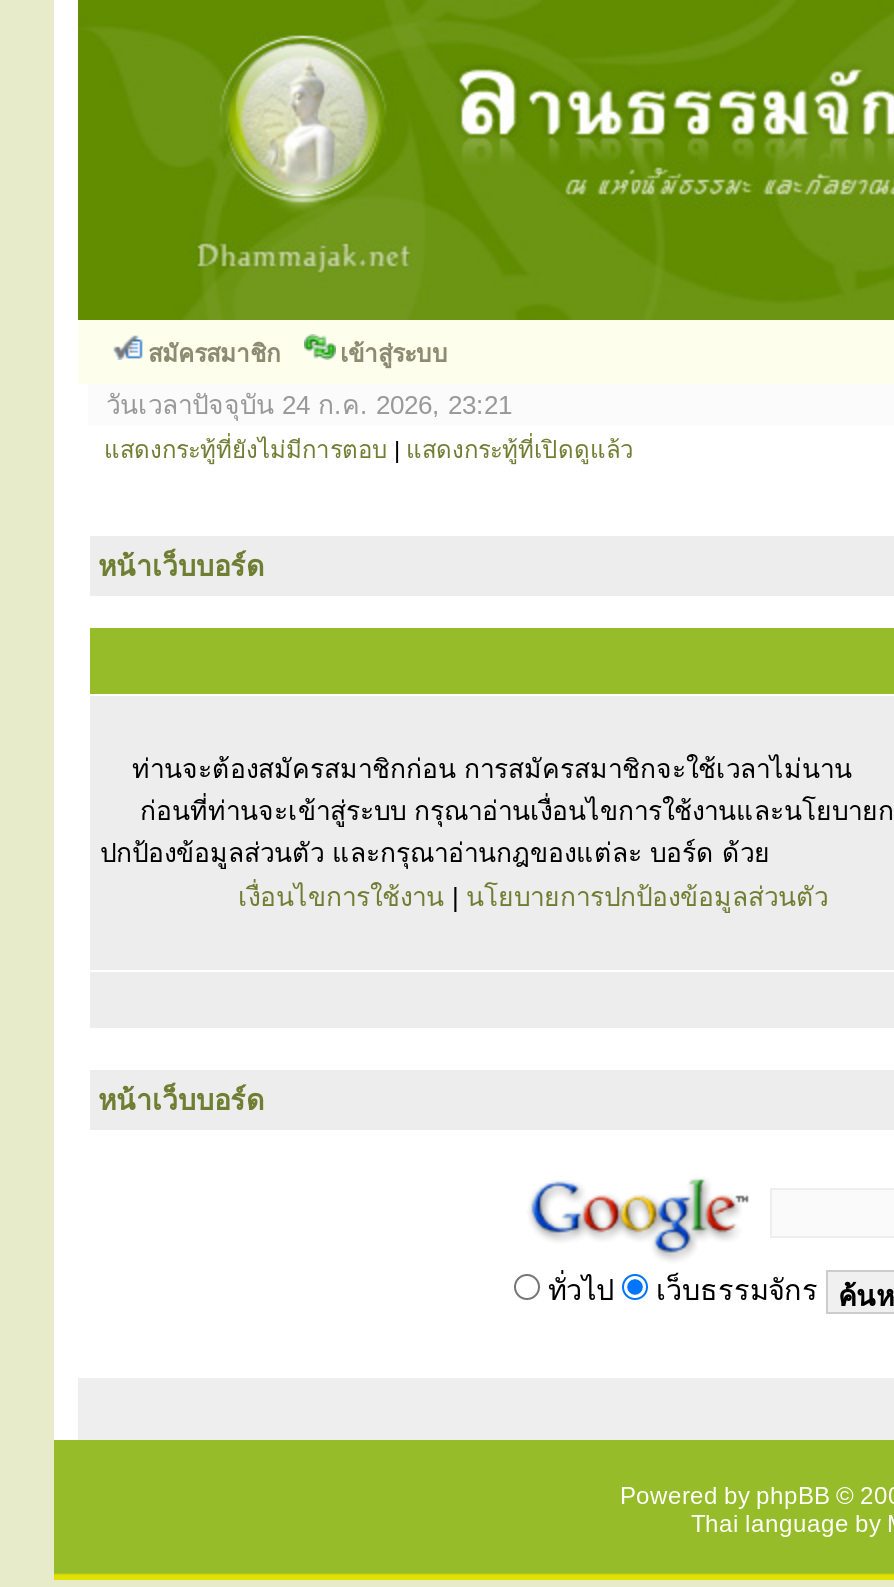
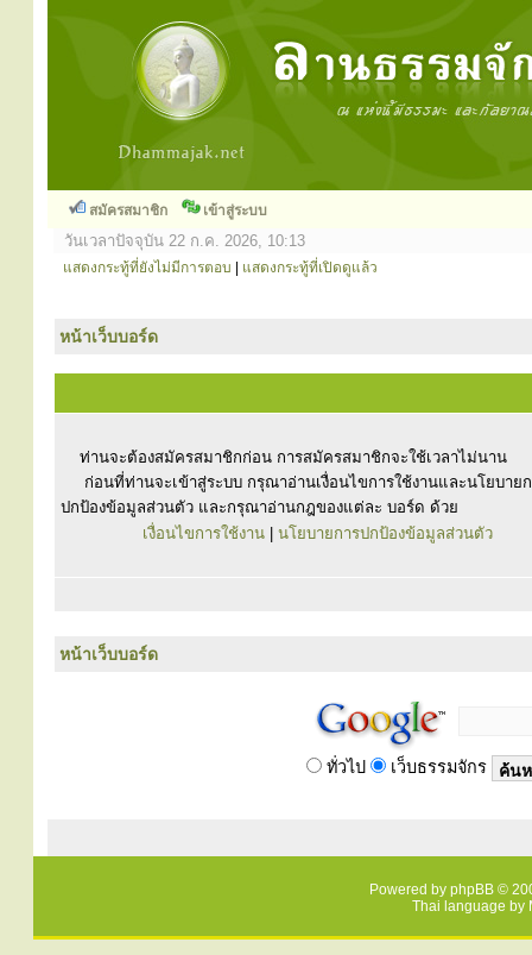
- วันเวลาปัจจุบัน 24 ก.ค. 2026, 23:21
+ วันเวลาปัจจุบัน 22 ก.ค. 2026, 10:13
